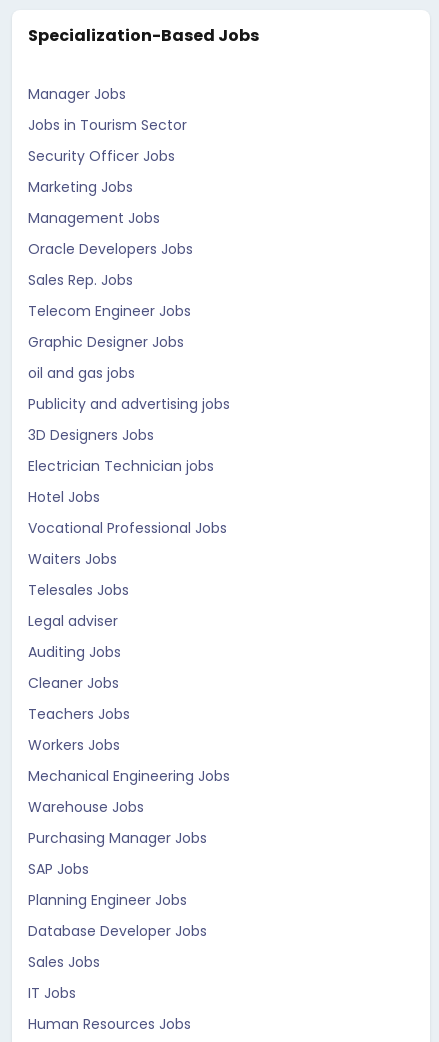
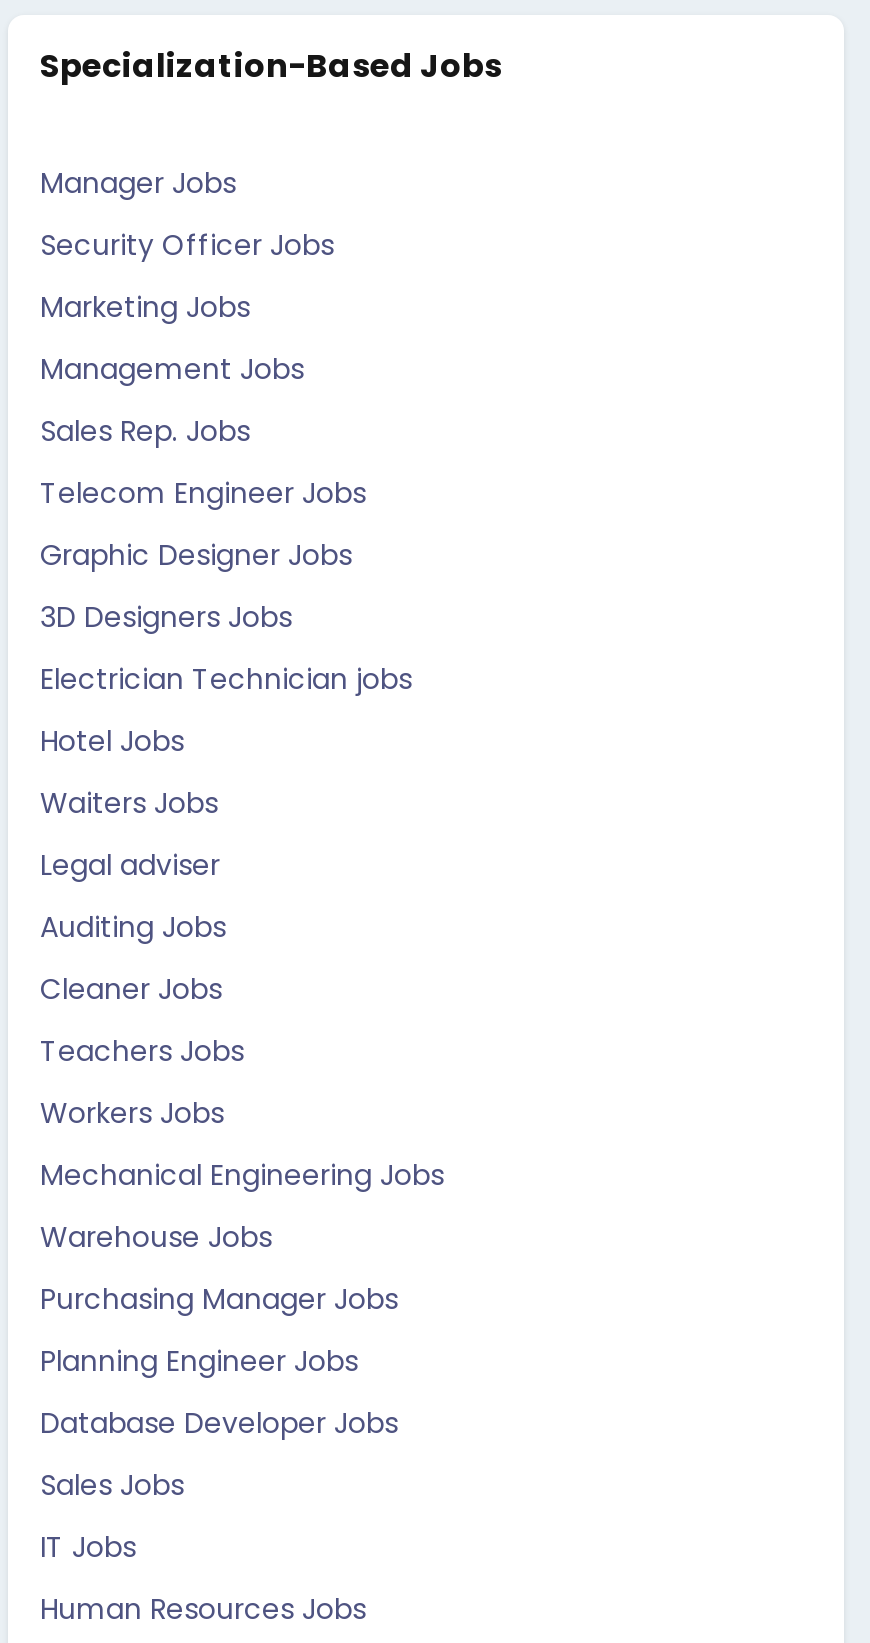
- Jobs in Tourism Sector

- Oracle Developers Jobs

- oil and gas jobs
- Publicity and advertising jobs

- Vocational Professional Jobs

- Telesales Jobs

- SAP Jobs
